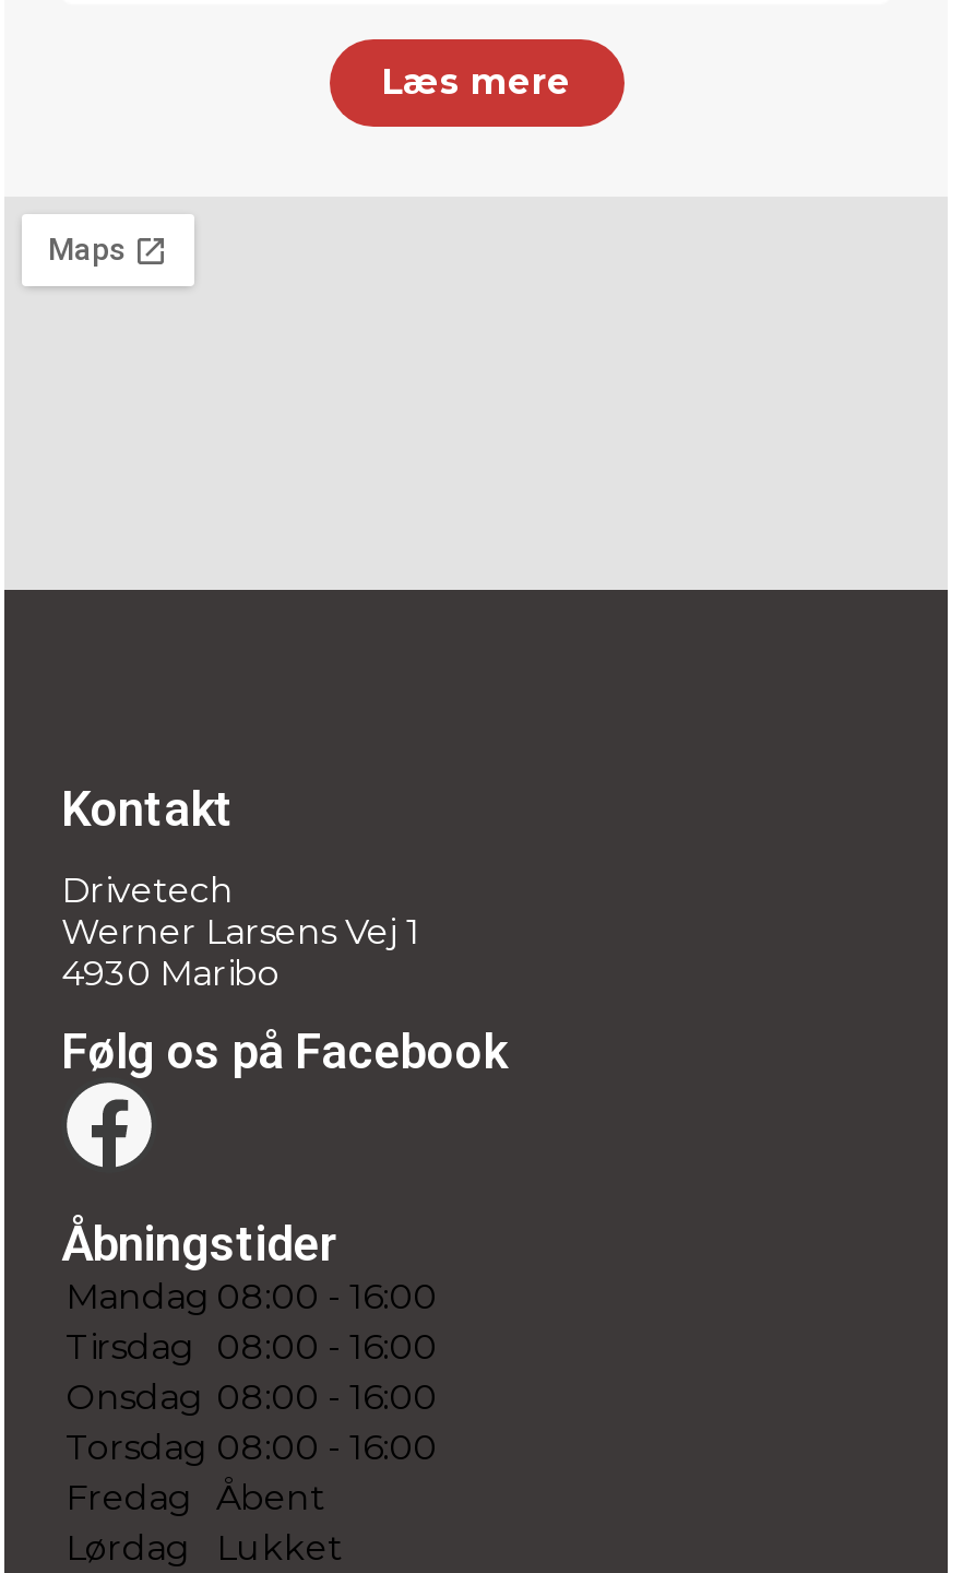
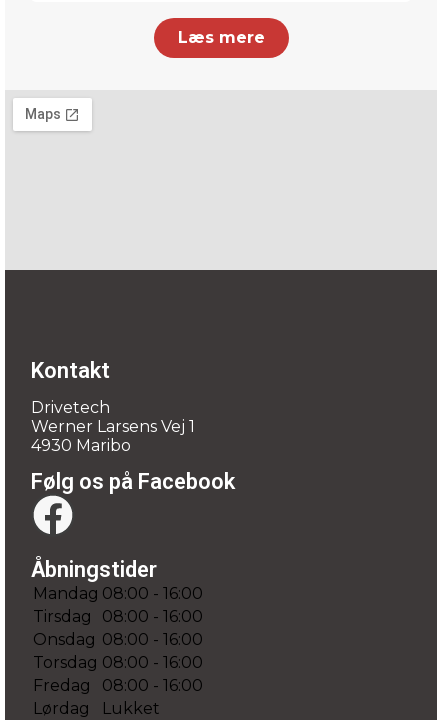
- Fredag Åbent
+ Fredag 08:00 - 16:00
